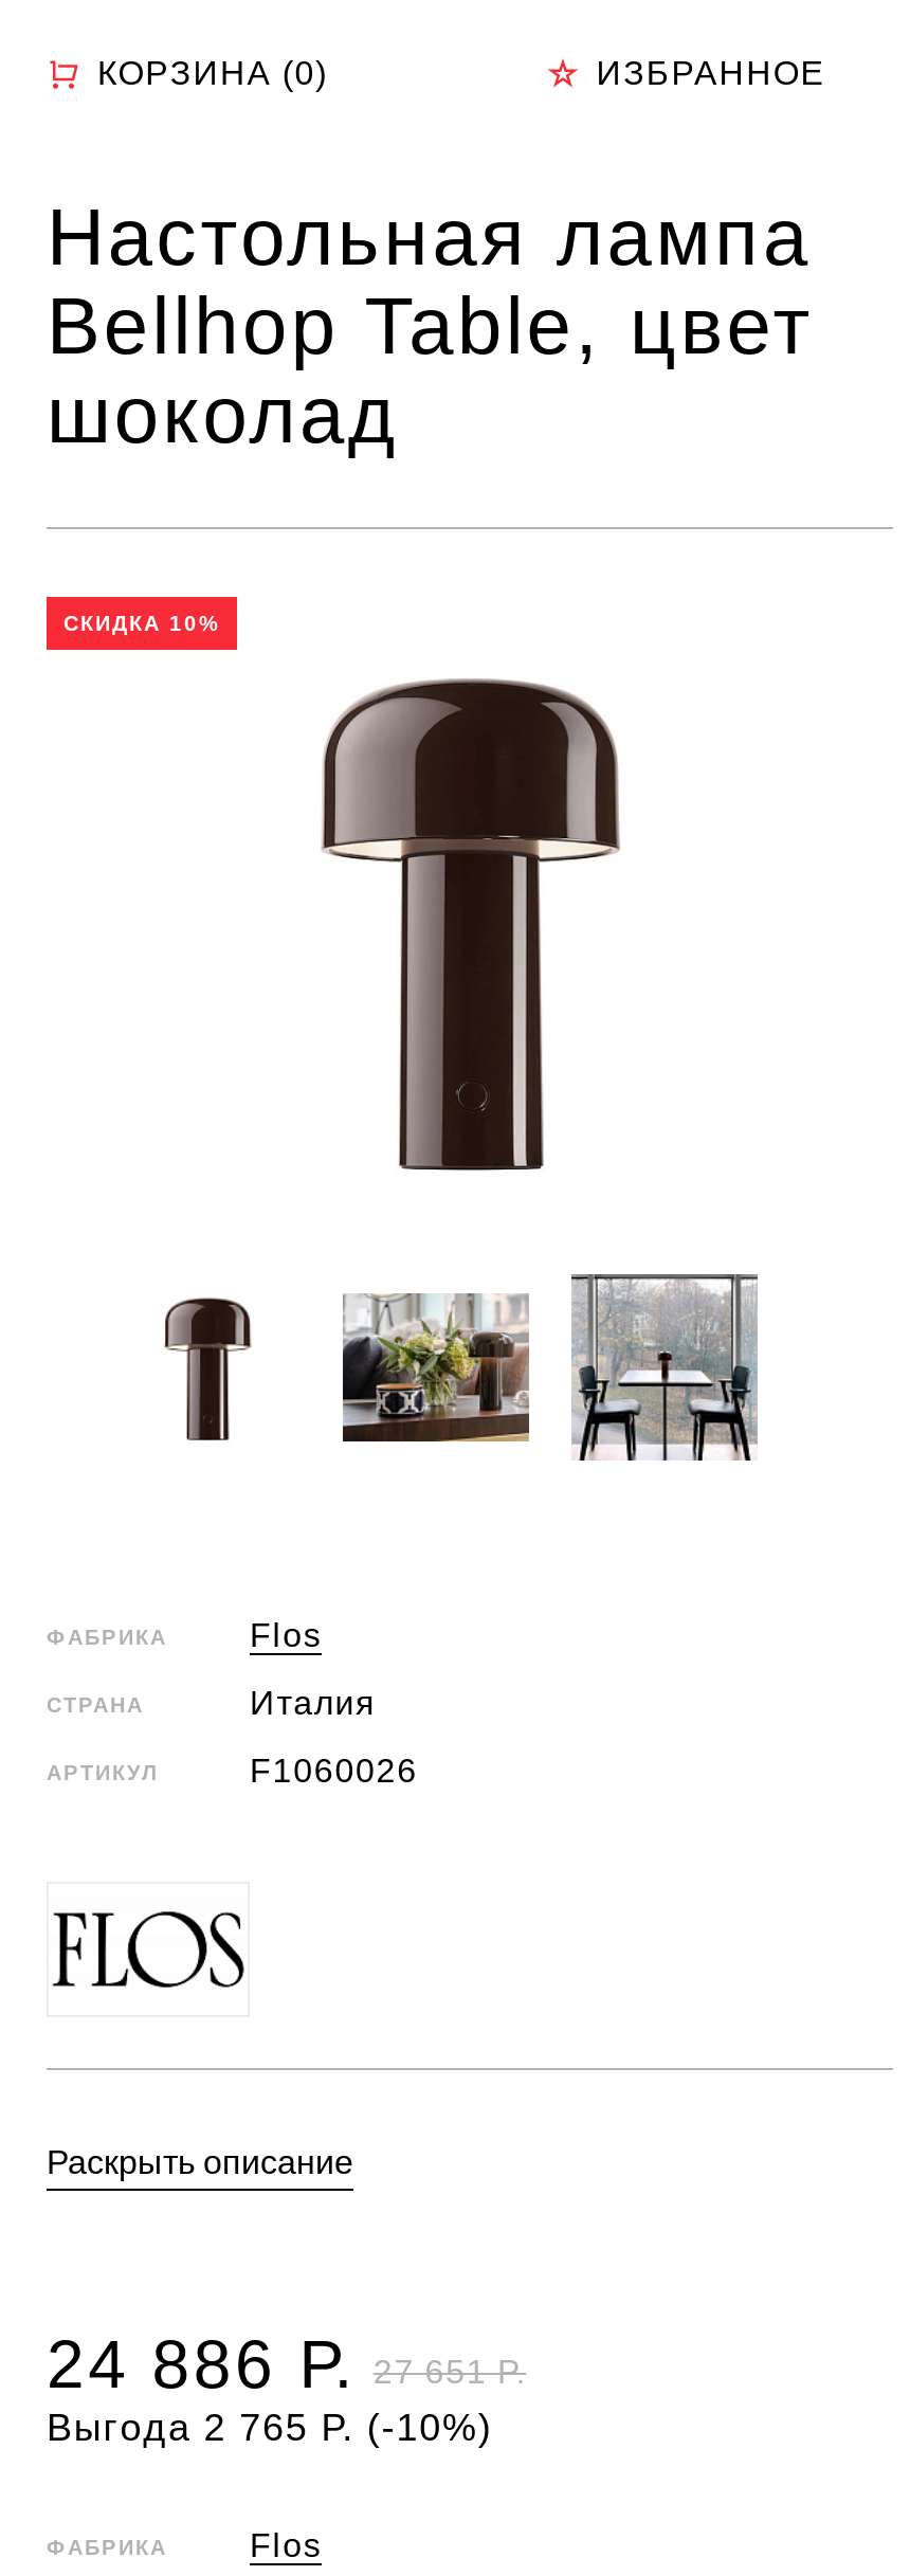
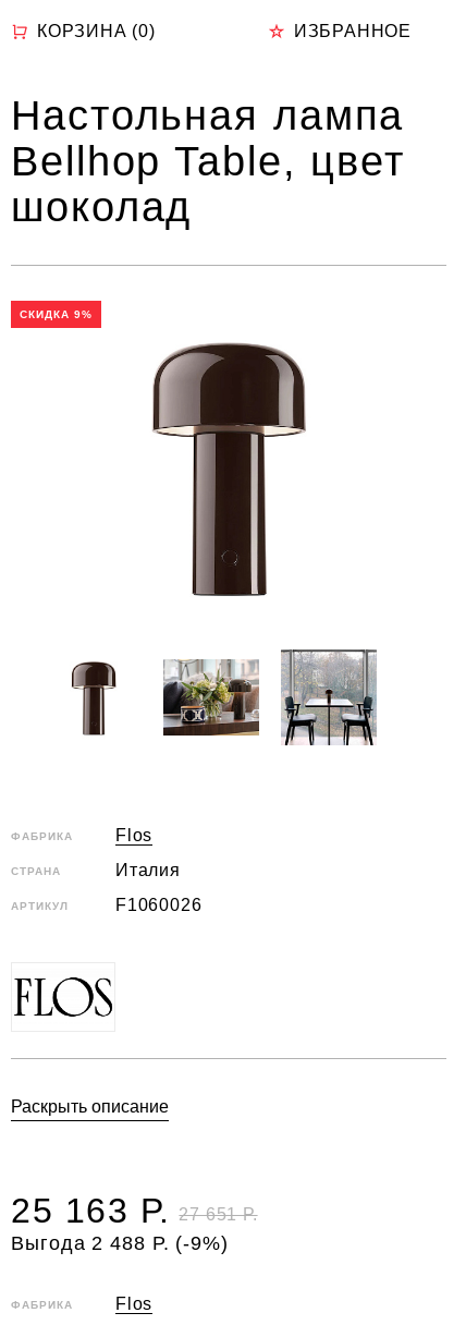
- СКИДКА 10%
+ СКИДКА 9%

- 24 886 Р.
+ 25 163 Р.

- Выгода 2 765 Р. (-10%)
+ Выгода 2 488 Р. (-9%)
